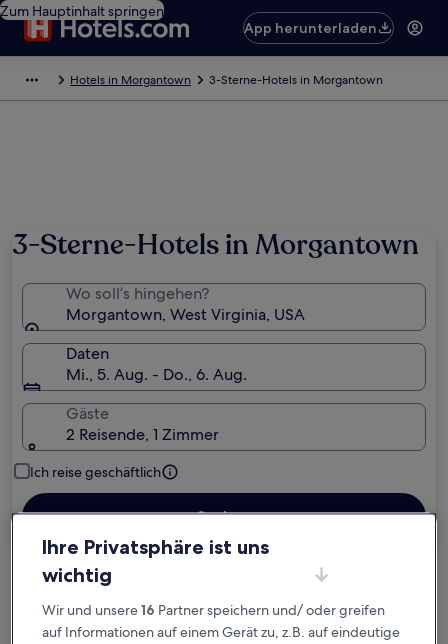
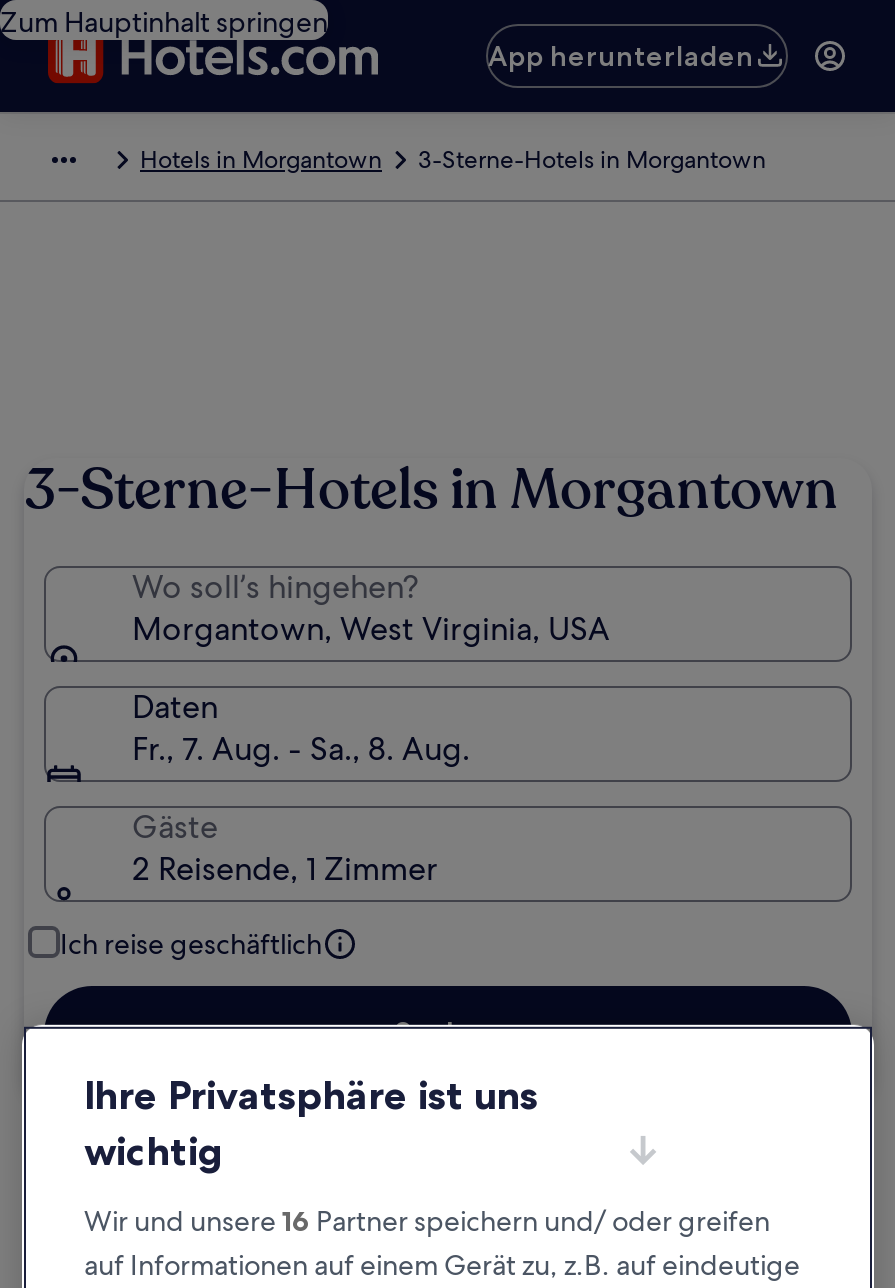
- Mi., 5. Aug. - Do., 6. Aug.
+ Fr., 7. Aug. - Sa., 8. Aug.
